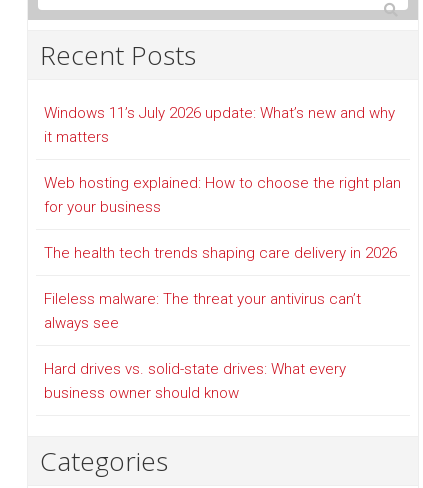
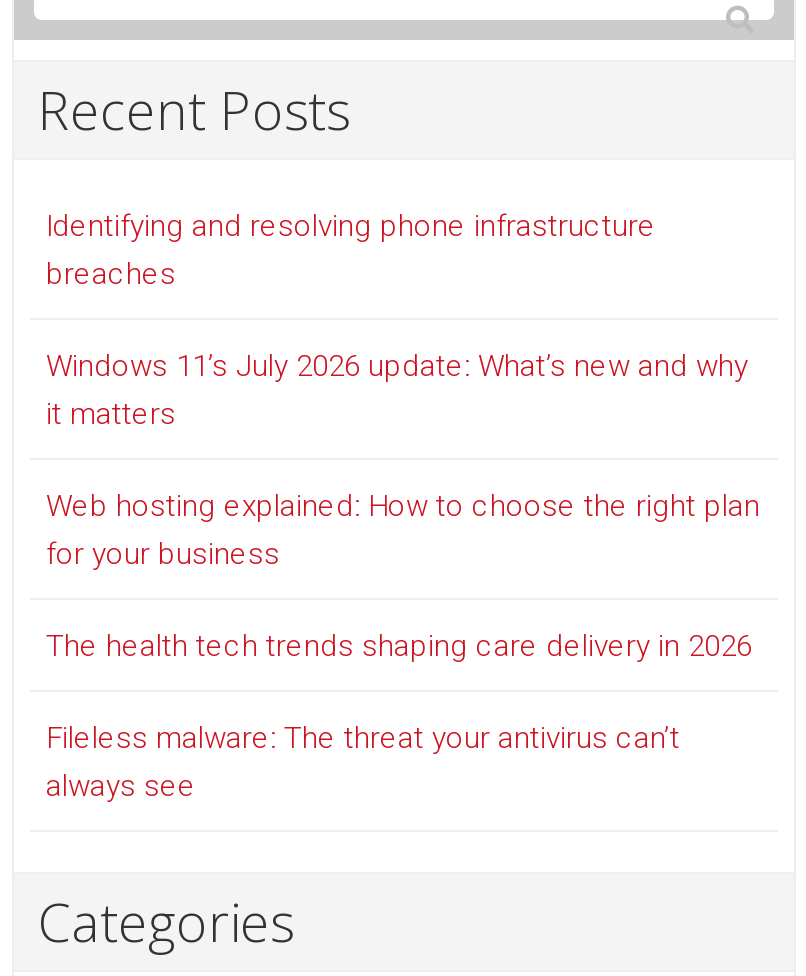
+ Identifying and resolving phone infrastructure
+ breaches

moved down: Windows 11’s July 2026 update: What’s new and why | it matters | Web hosting explained: How to choose the right plan | for your business | The health tech trends shaping care delivery in 2026 | Fileless malware: The threat your antivirus can’t | always see

- Hard drives vs. solid-state drives: What every
- business owner should know
